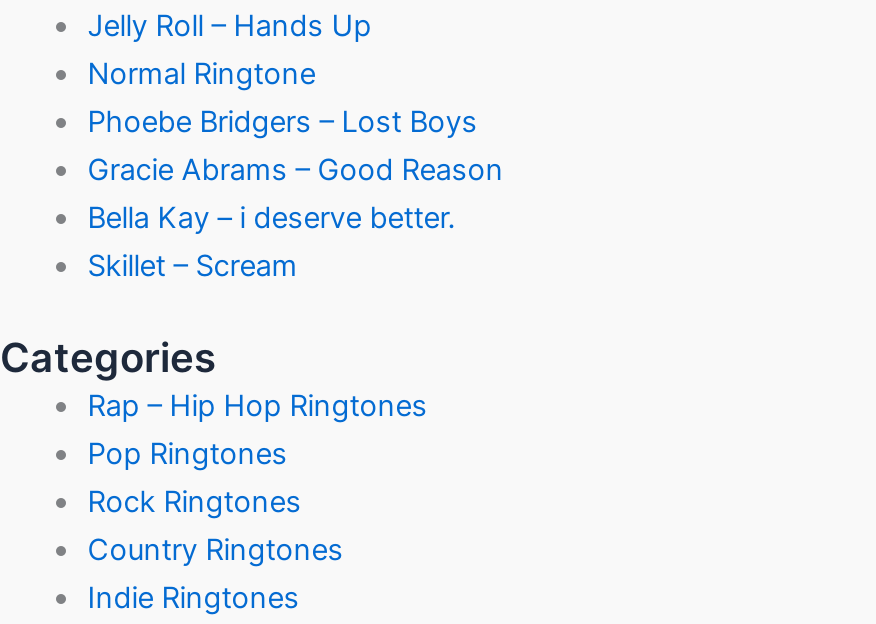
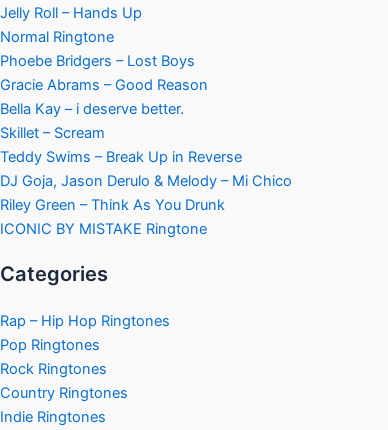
+ Teddy Swims – Break Up in Reverse
+ DJ Goja, Jason Derulo & Melody – Mi Chico
+ Riley Green – Think As You Drunk
+ ICONIC BY MISTAKE Ringtone
